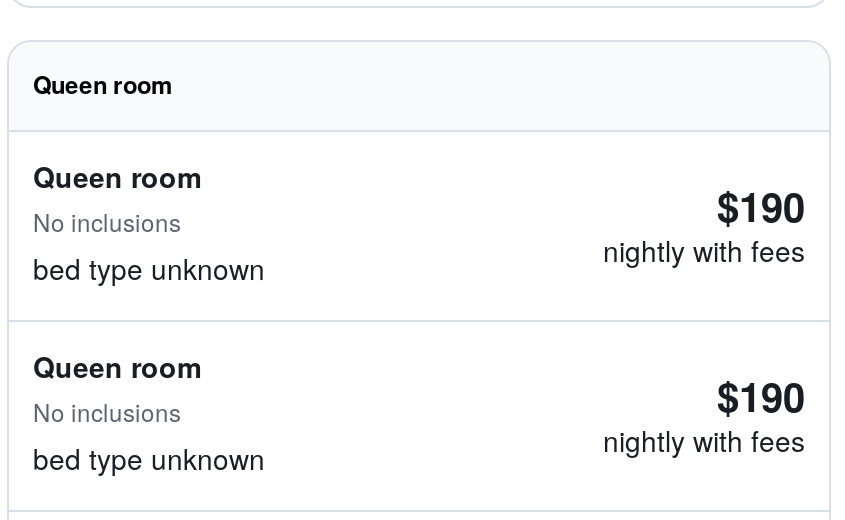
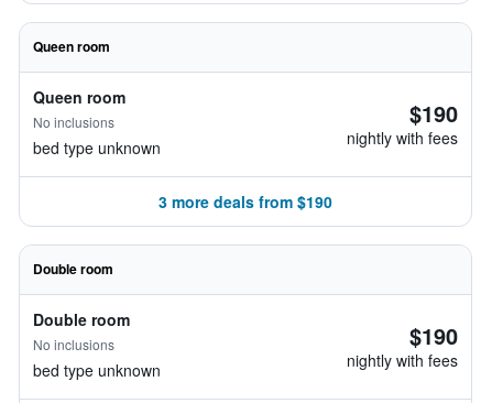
- Queen room
+ 3 more deals from $190
+ Double room
+ Double room
